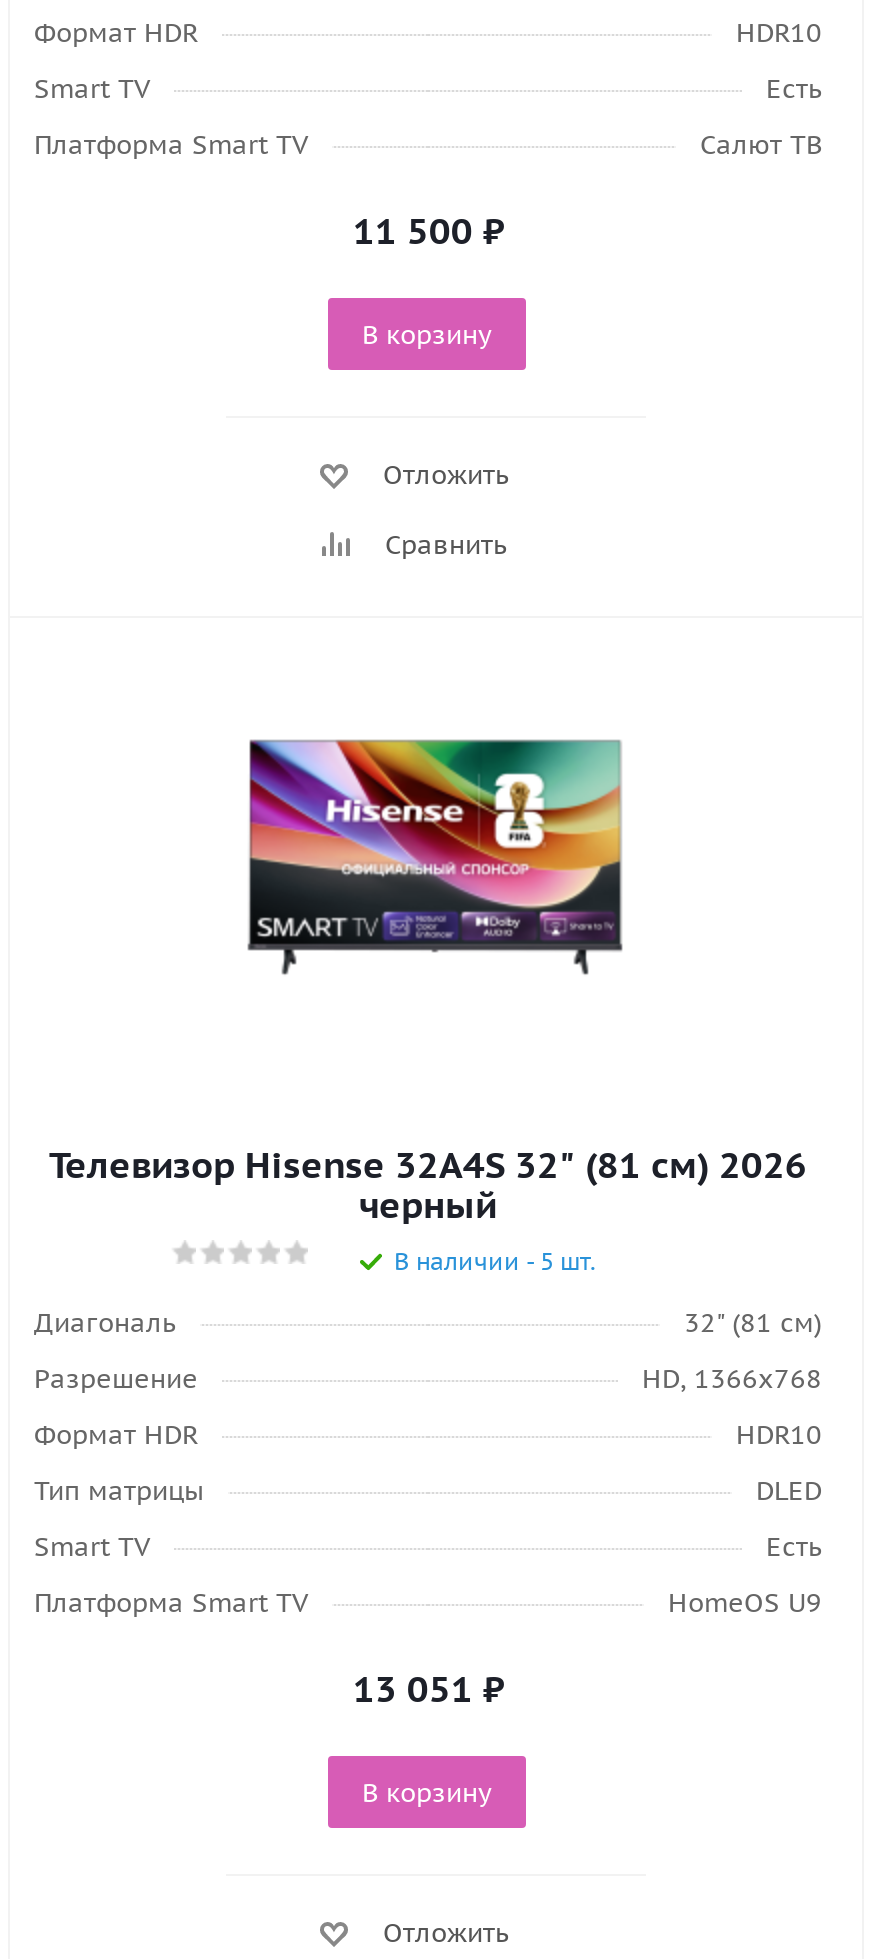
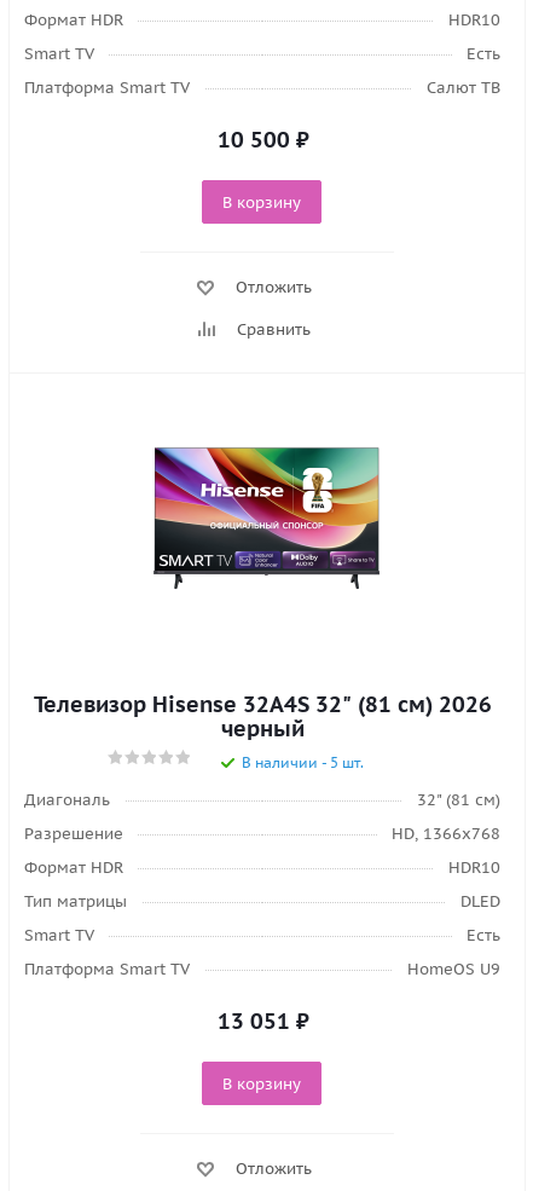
- 11 500 ₽
+ 10 500 ₽
